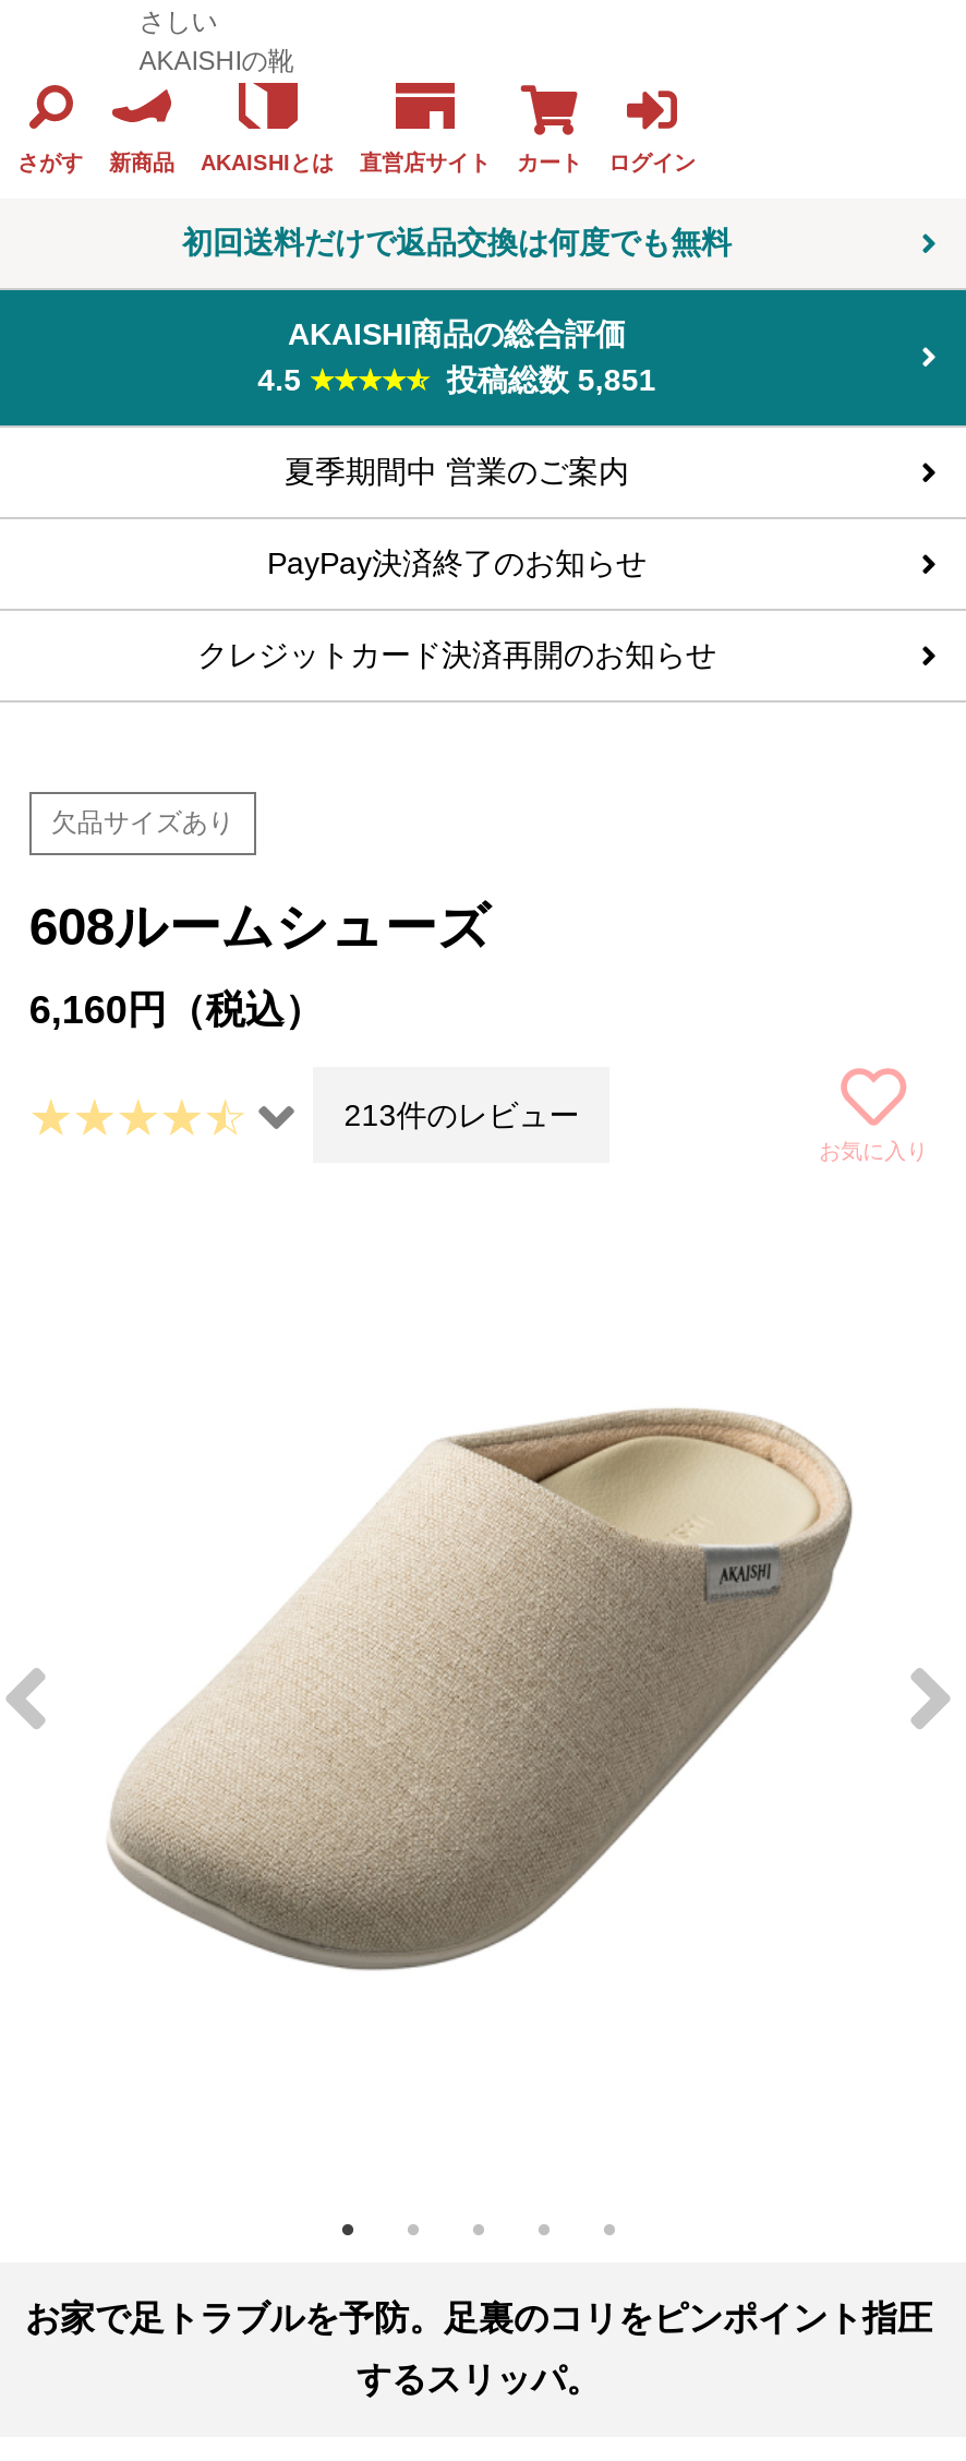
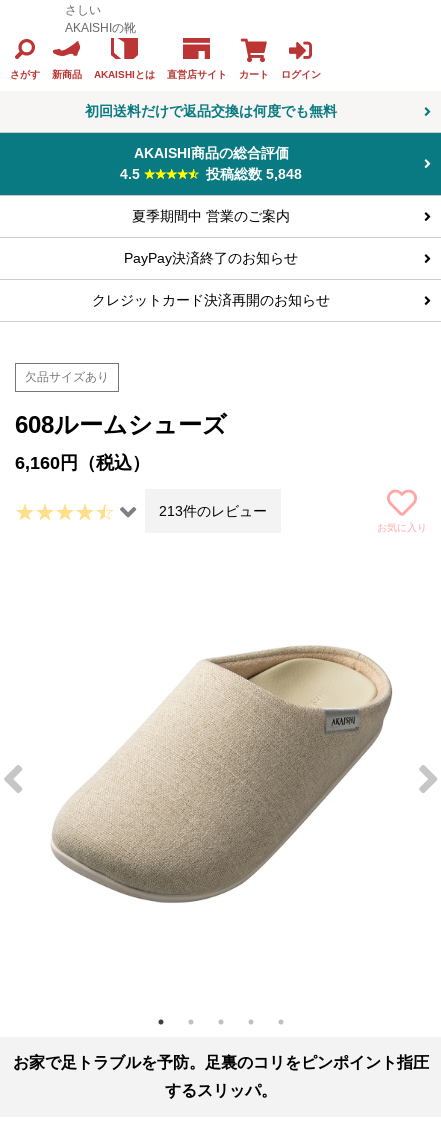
- 投稿総数 5,851
+ 投稿総数 5,848
